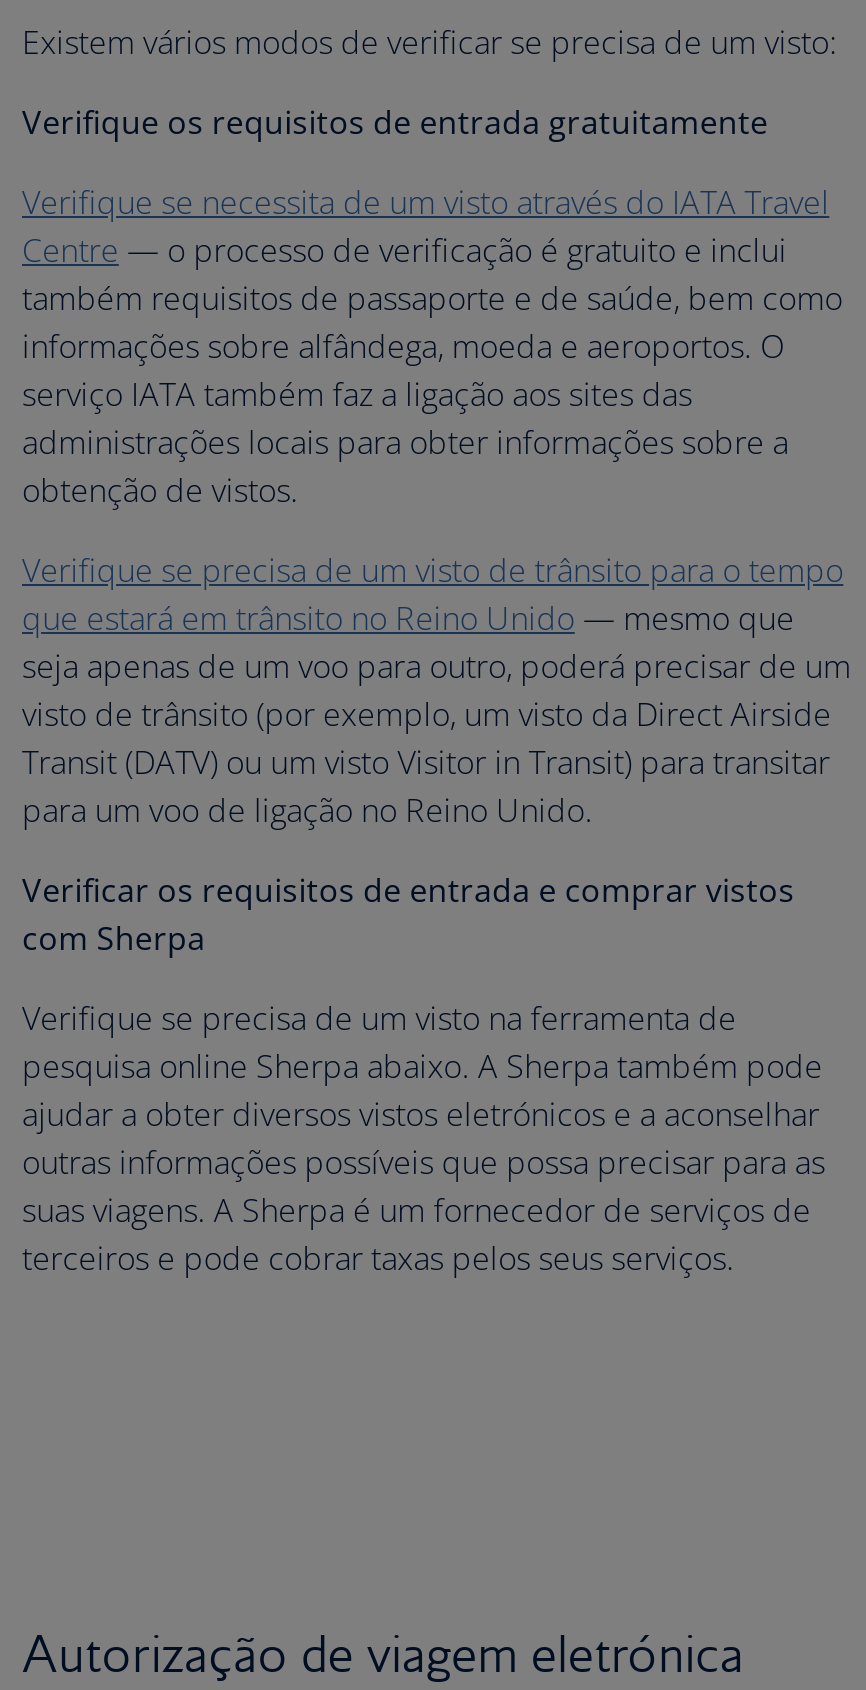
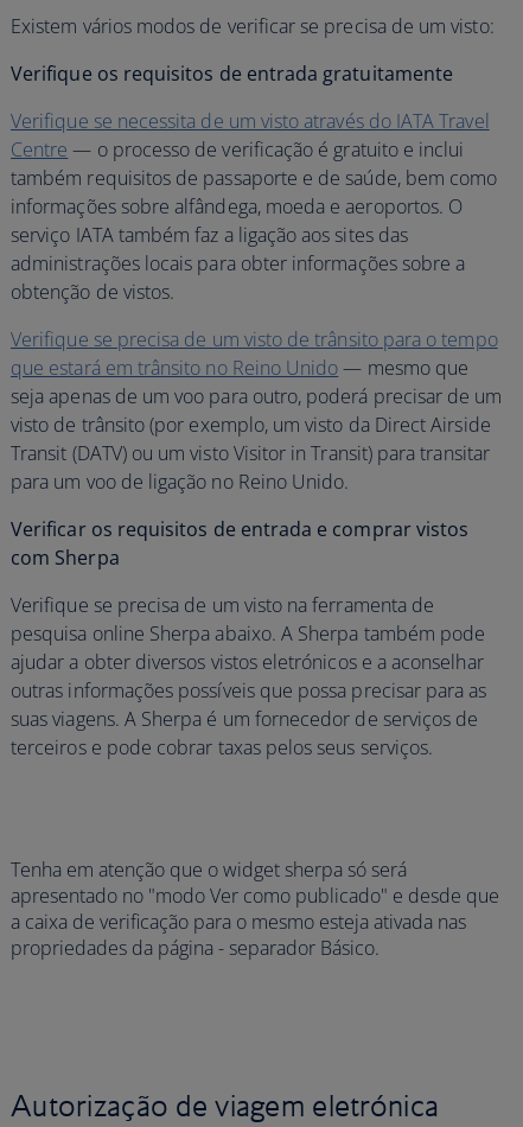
+ Tenha em atenção que o widget sherpa só será
+ apresentado no "modo Ver como publicado" e desde que
+ a caixa de verificação para o mesmo esteja ativada nas
+ propriedades da página - separador Básico.
